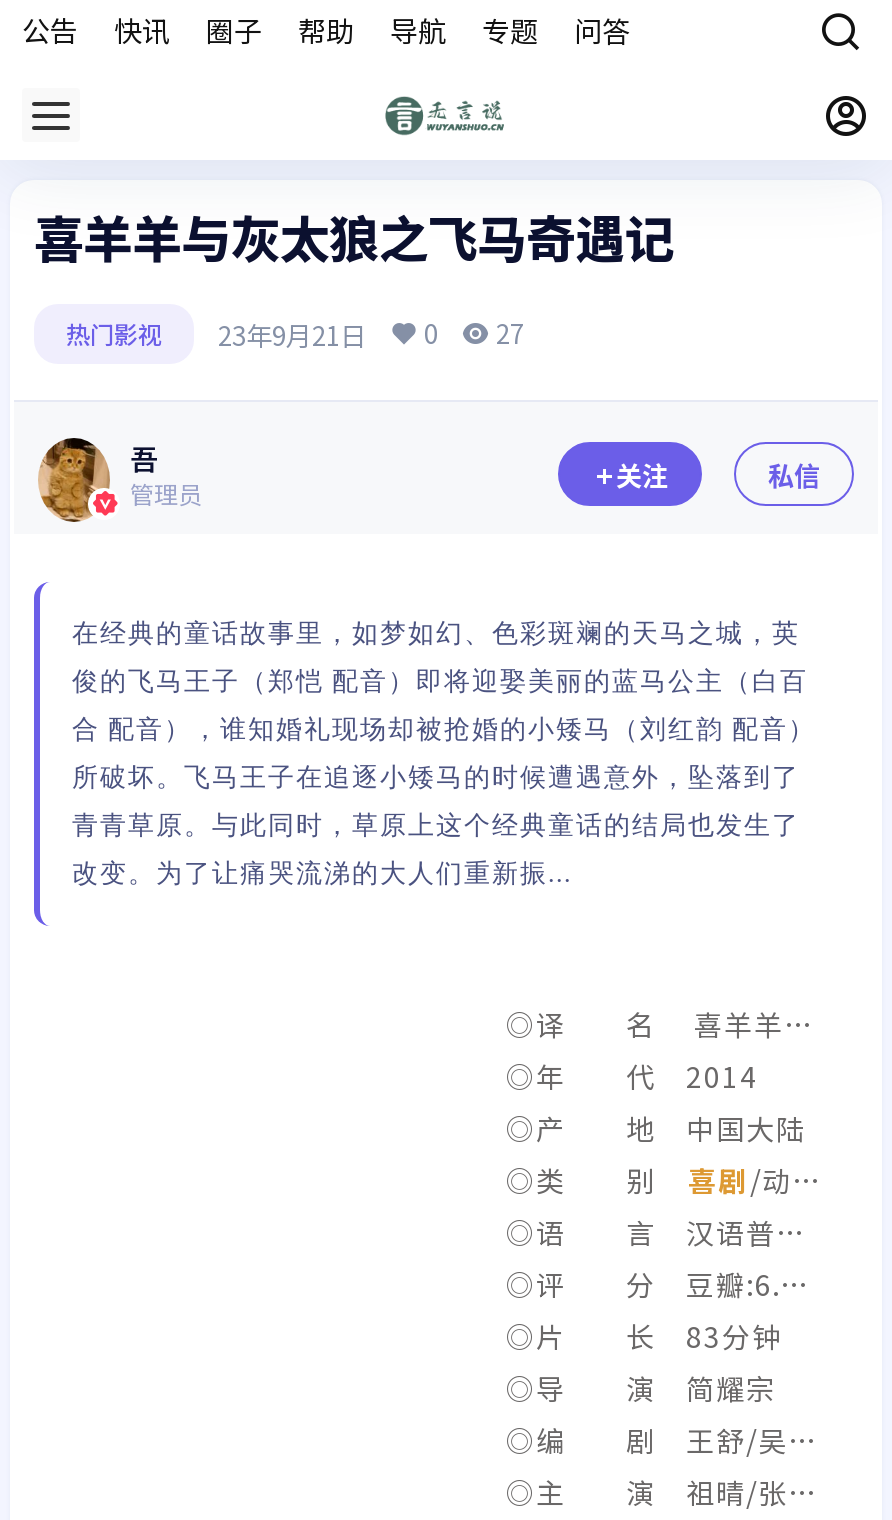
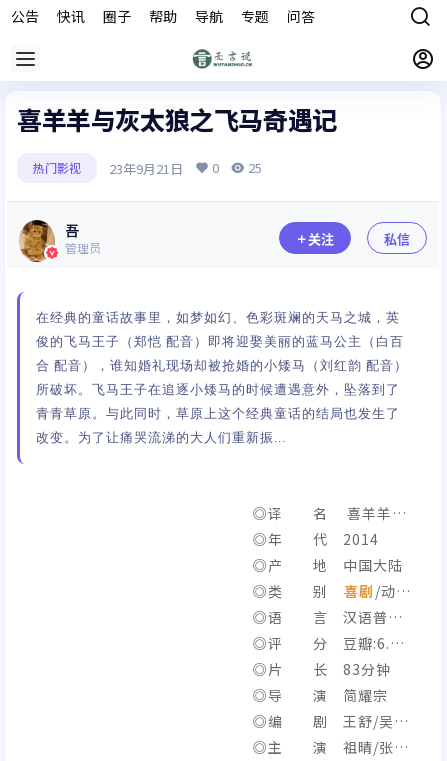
- 热门影视 23年9月21日 0 27
+ 热门影视 23年9月21日 0 25
